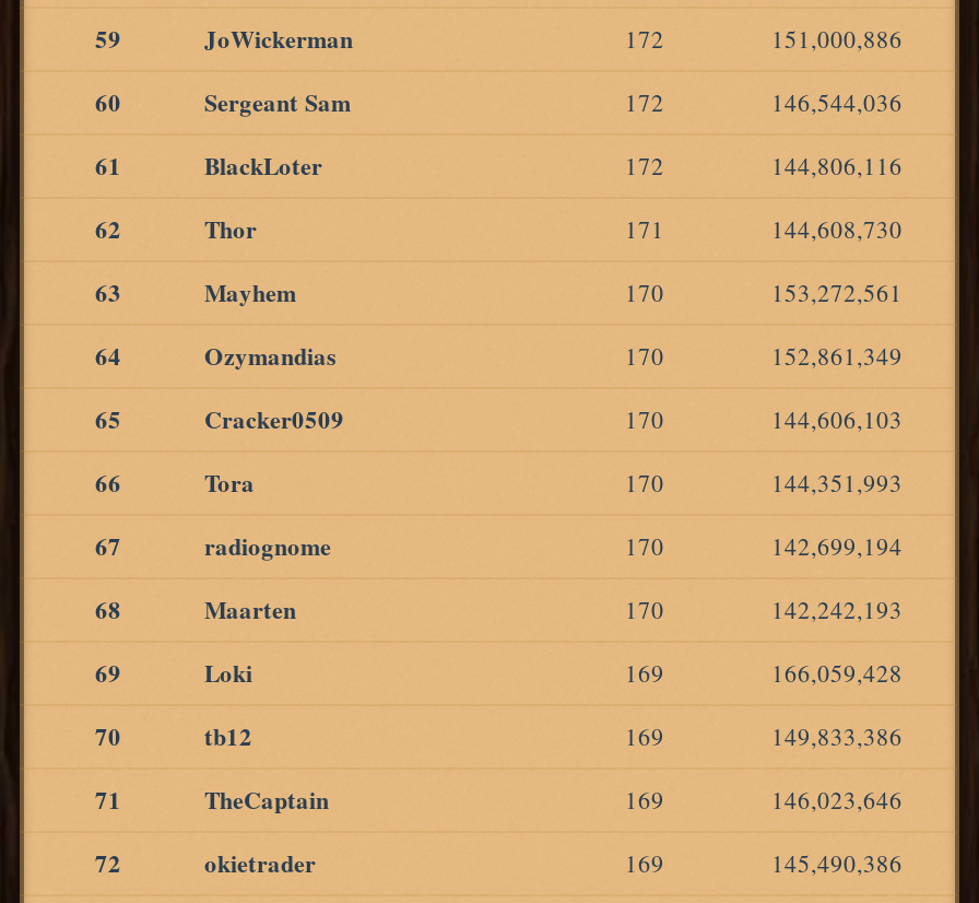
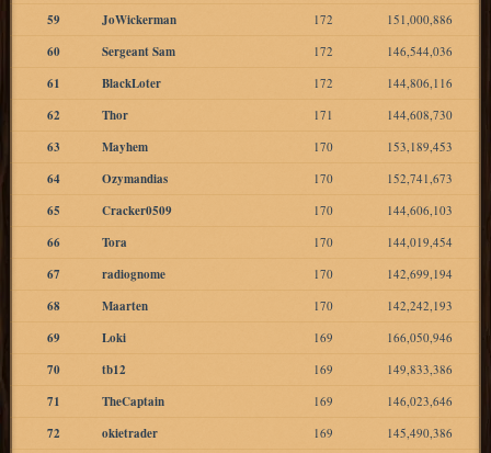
- 153,272,561
+ 153,189,453

- 152,861,349
+ 152,741,673

- 144,351,993
+ 144,019,454

- 166,059,428
+ 166,050,946
